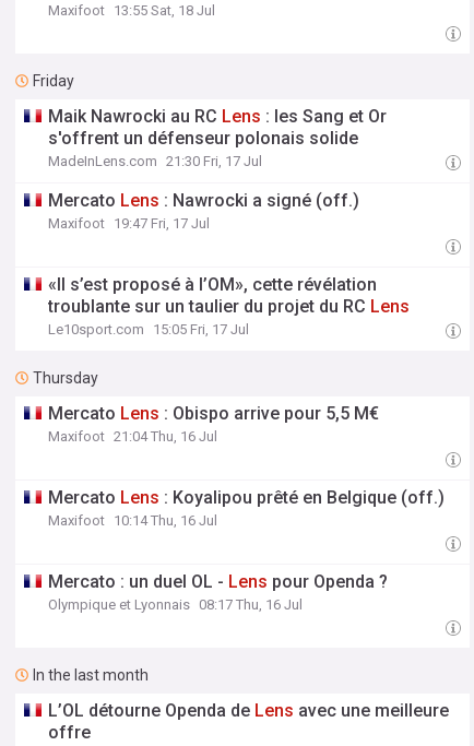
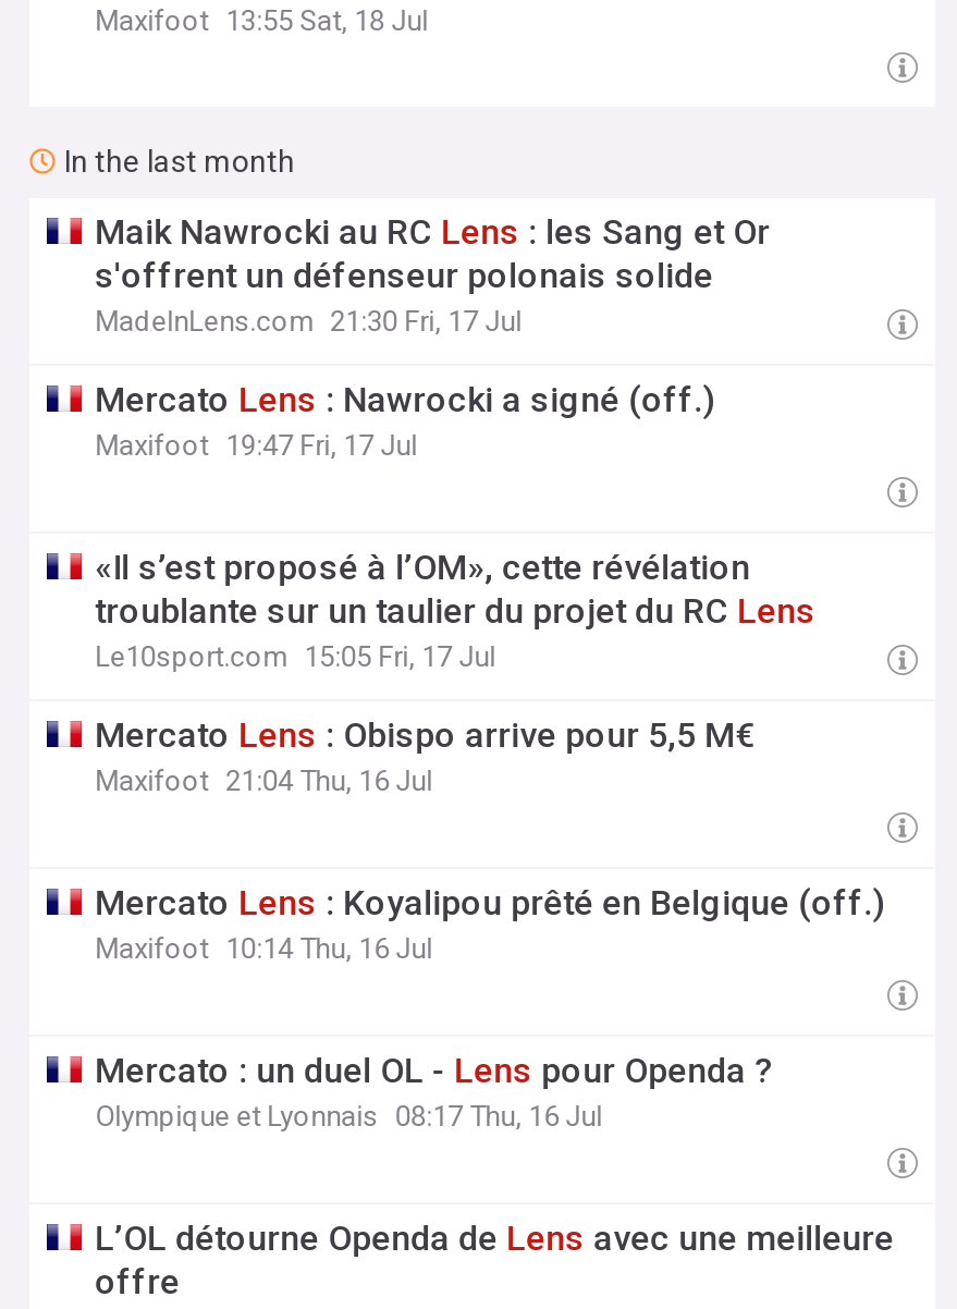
- Friday

- Thursday

moved up: In the last month
